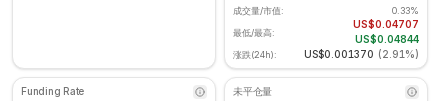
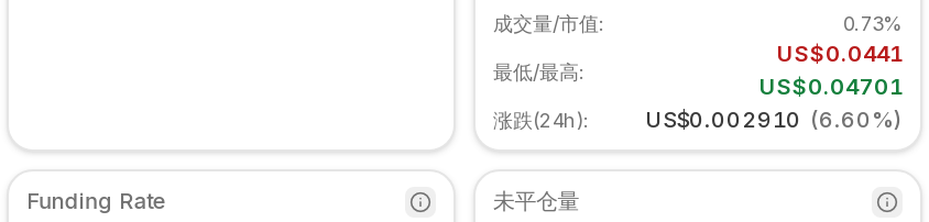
- 0.33%
+ 0.73%

- US$0.04707
- US$0.04844
+ US$0.0441
+ US$0.04701

- US$0.001370 (2.91%)
+ US$0.002910 (6.60%)
